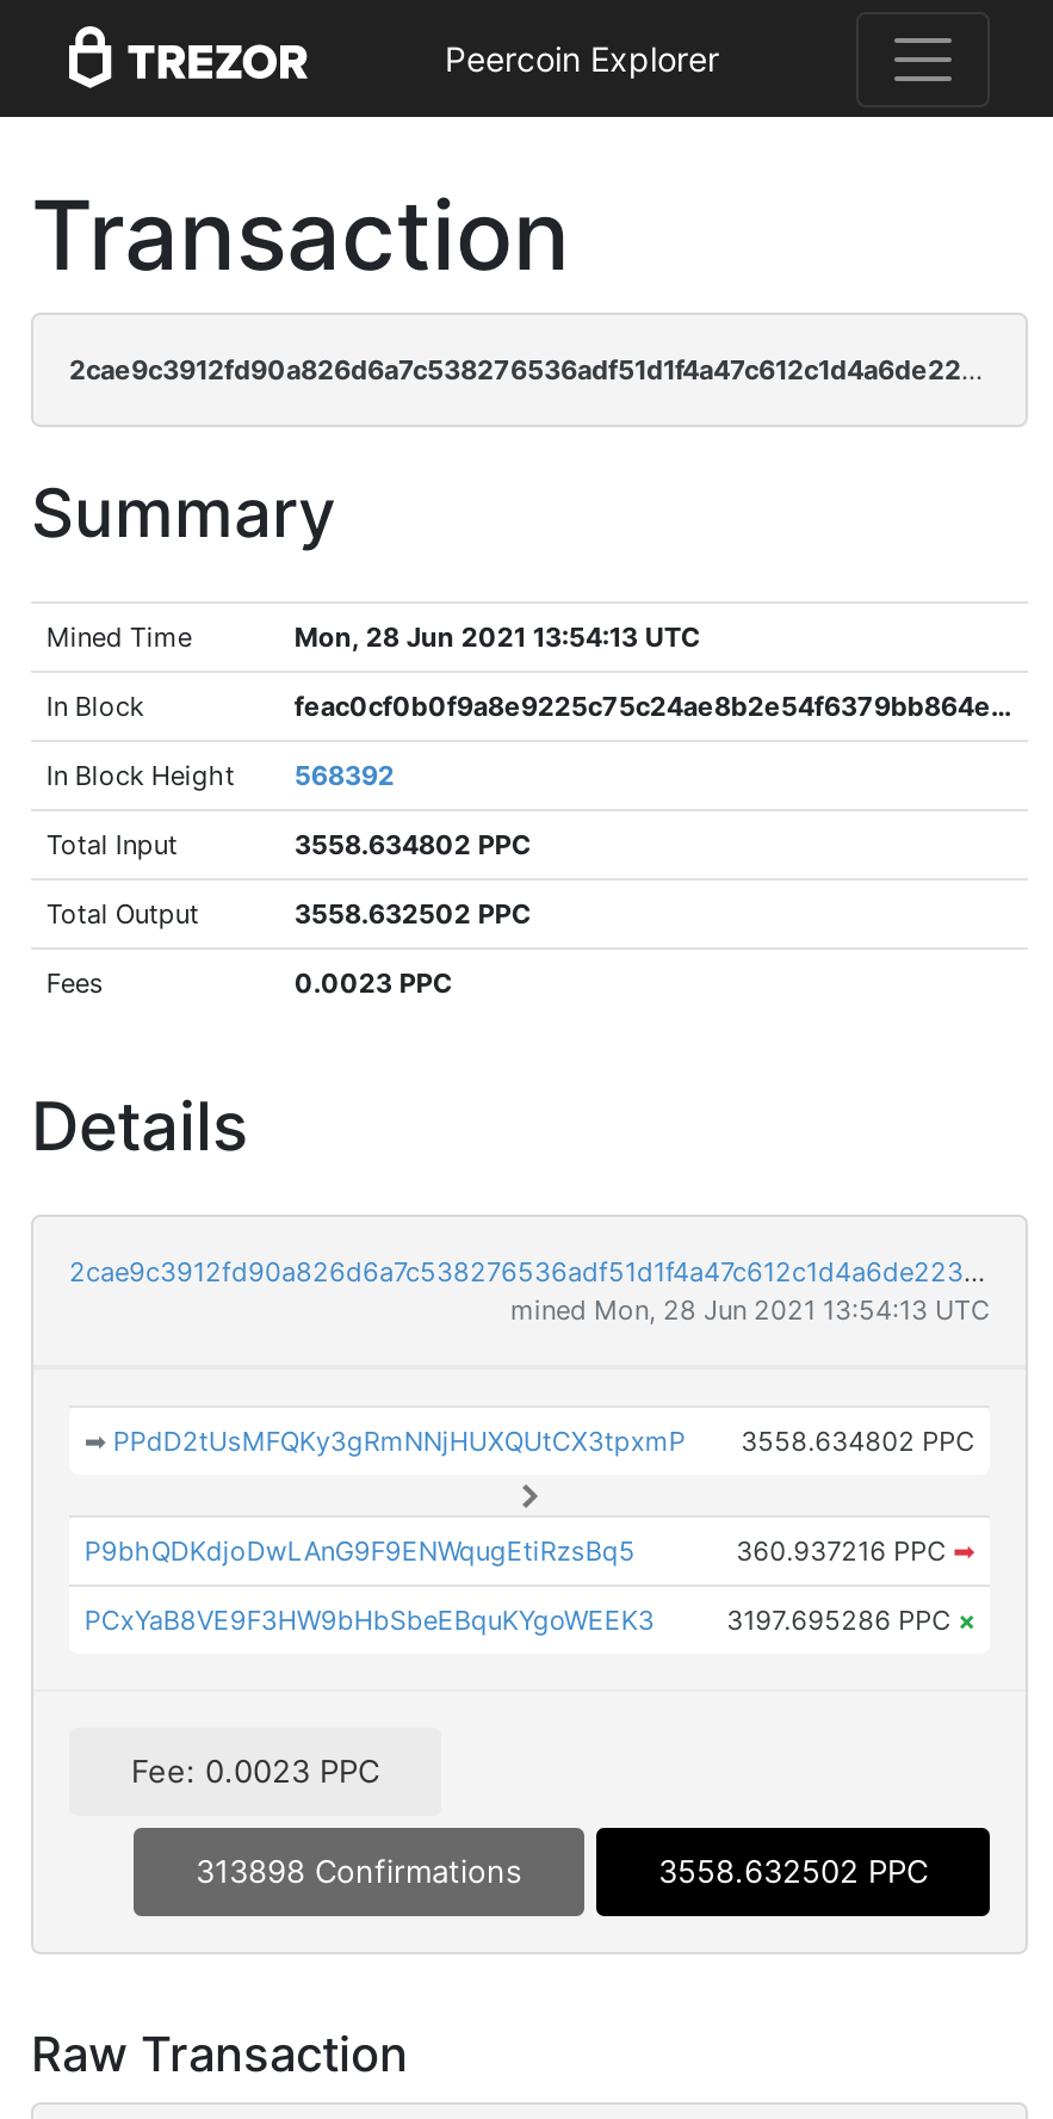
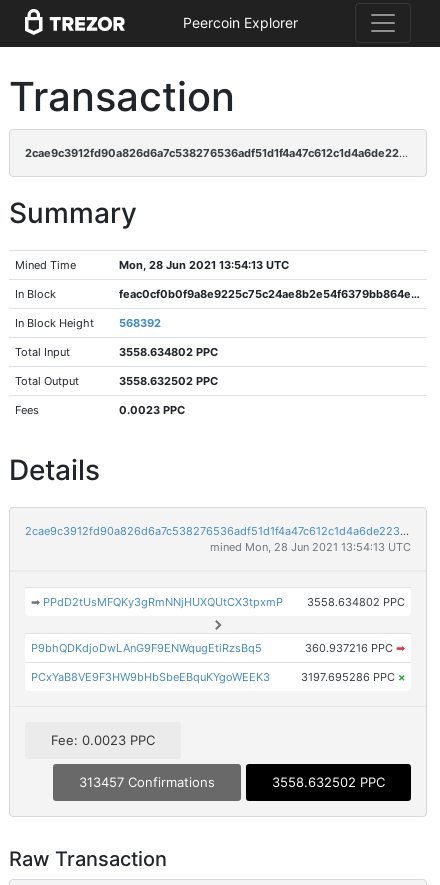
- 313898 Confirmations
+ 313457 Confirmations
